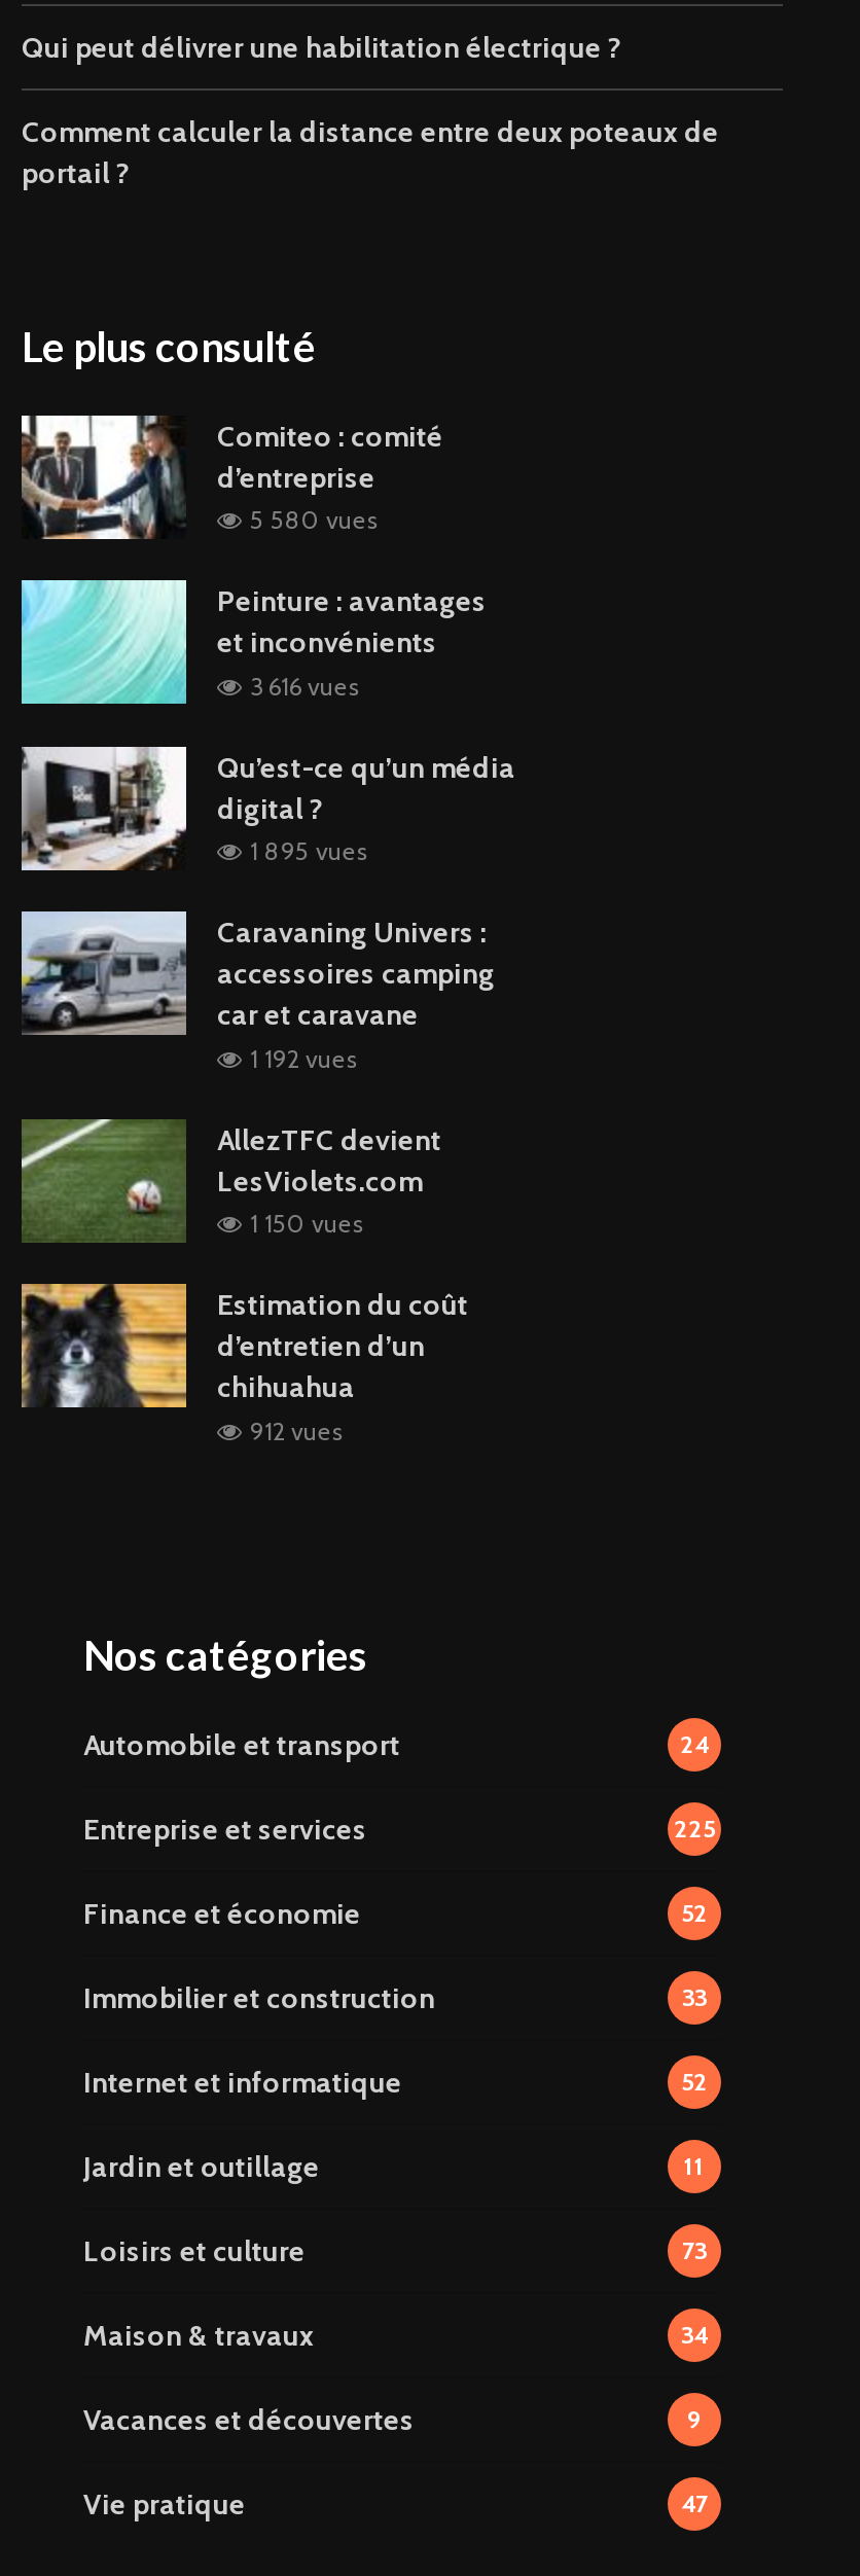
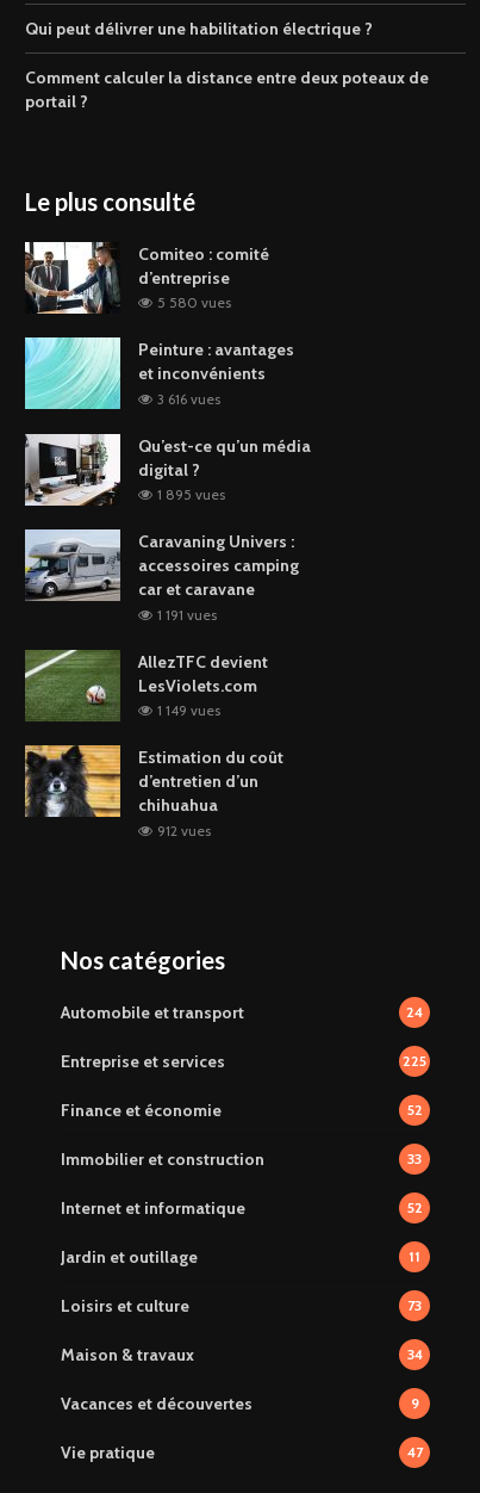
- 1 192 vues
+ 1 191 vues

- 1 150 vues
+ 1 149 vues
